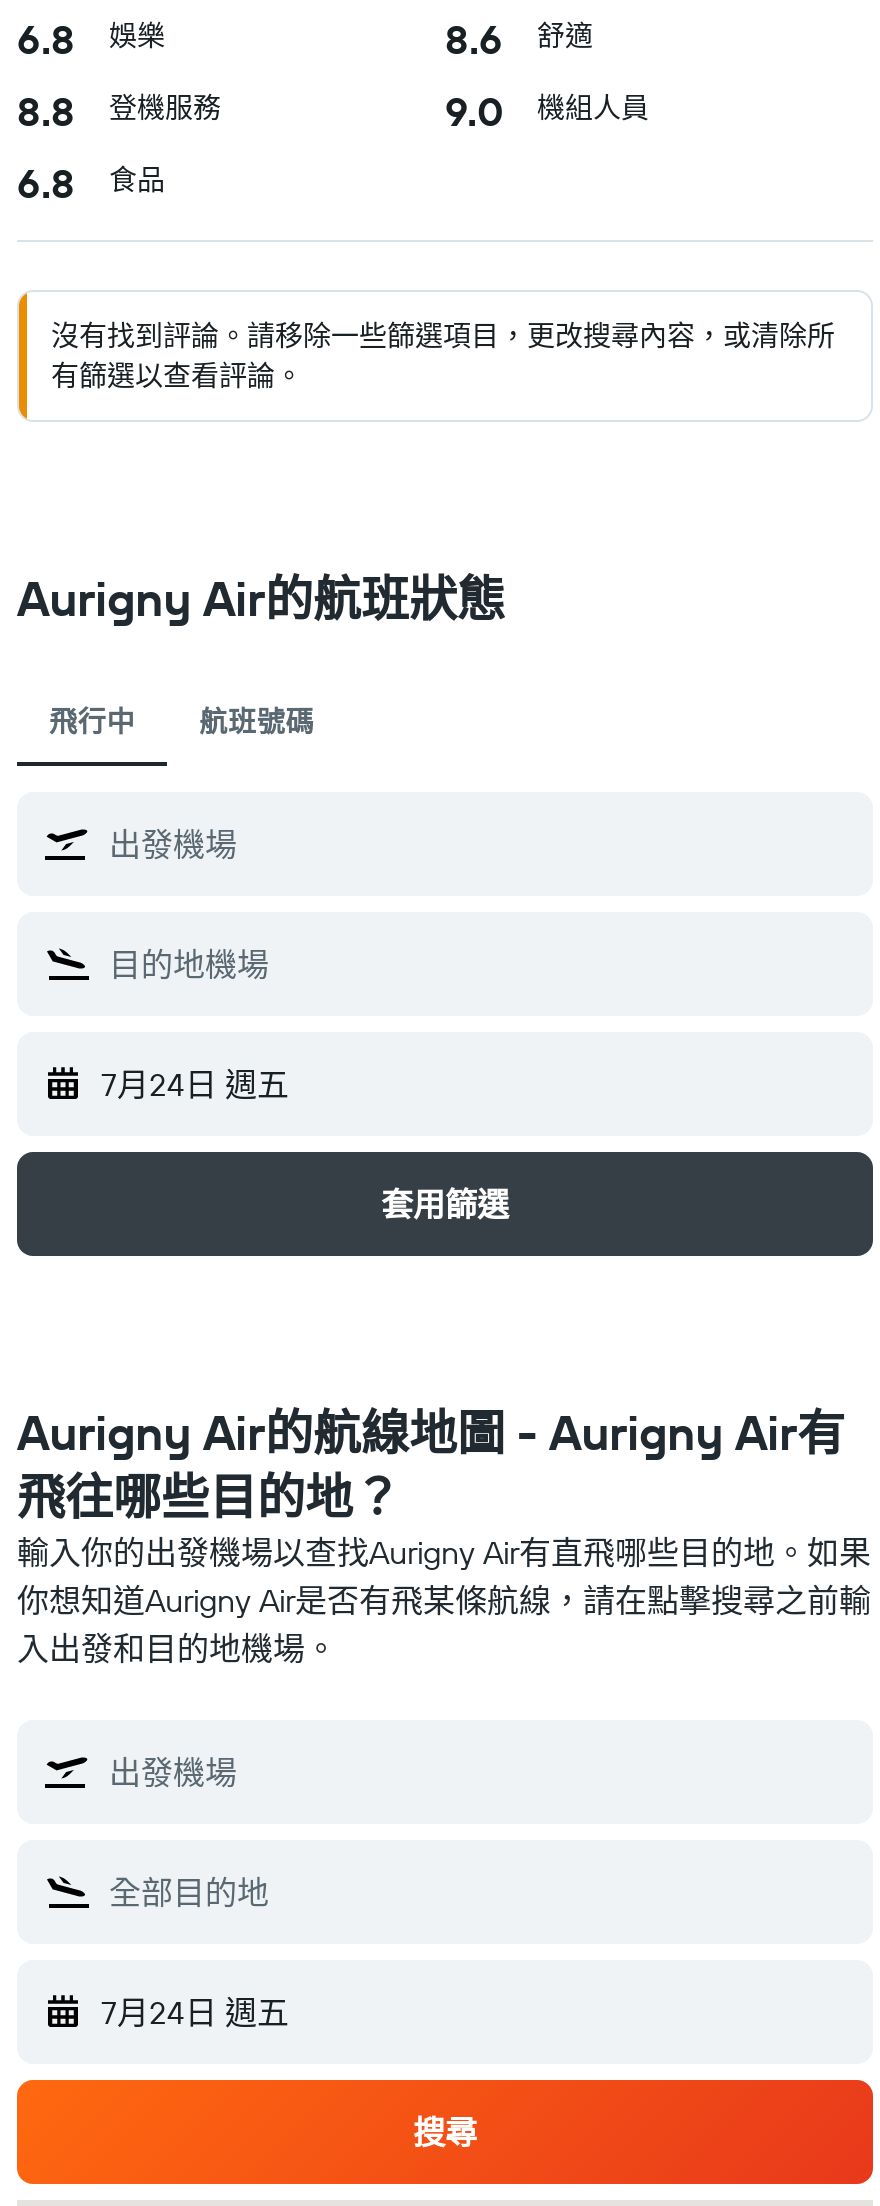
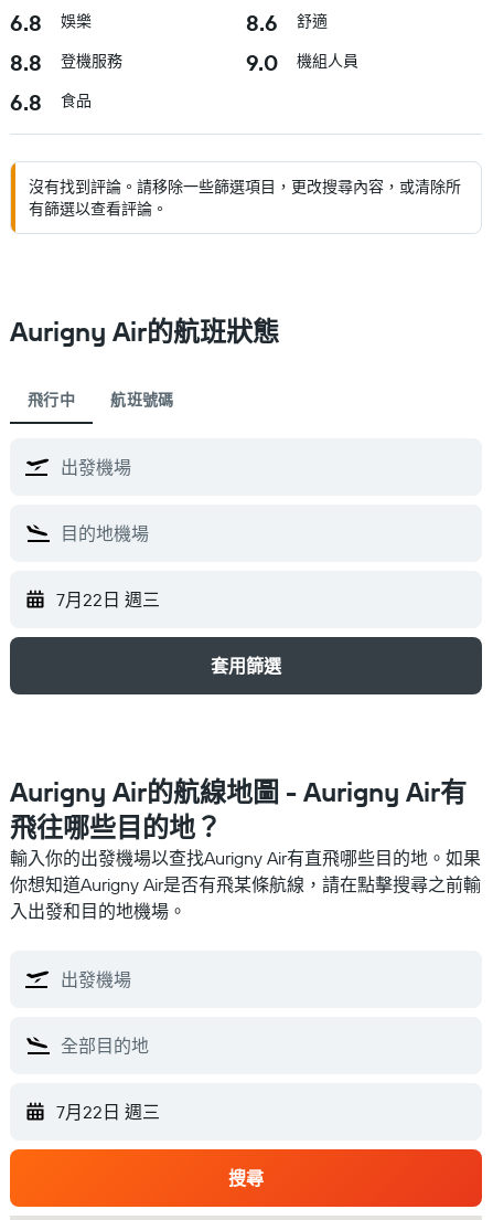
- 7月24日 週五
+ 7月22日 週三

- 7月24日 週五
+ 7月22日 週三
